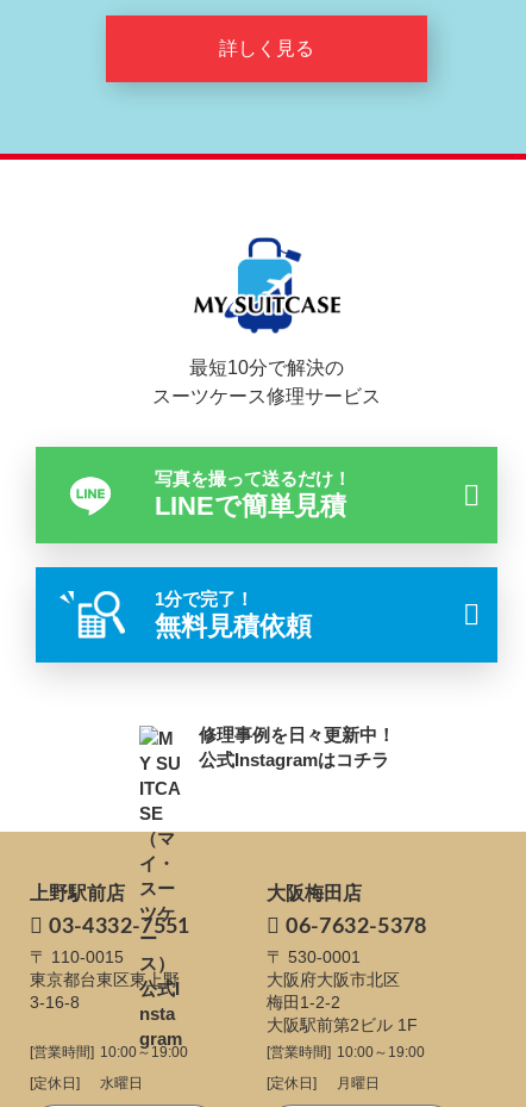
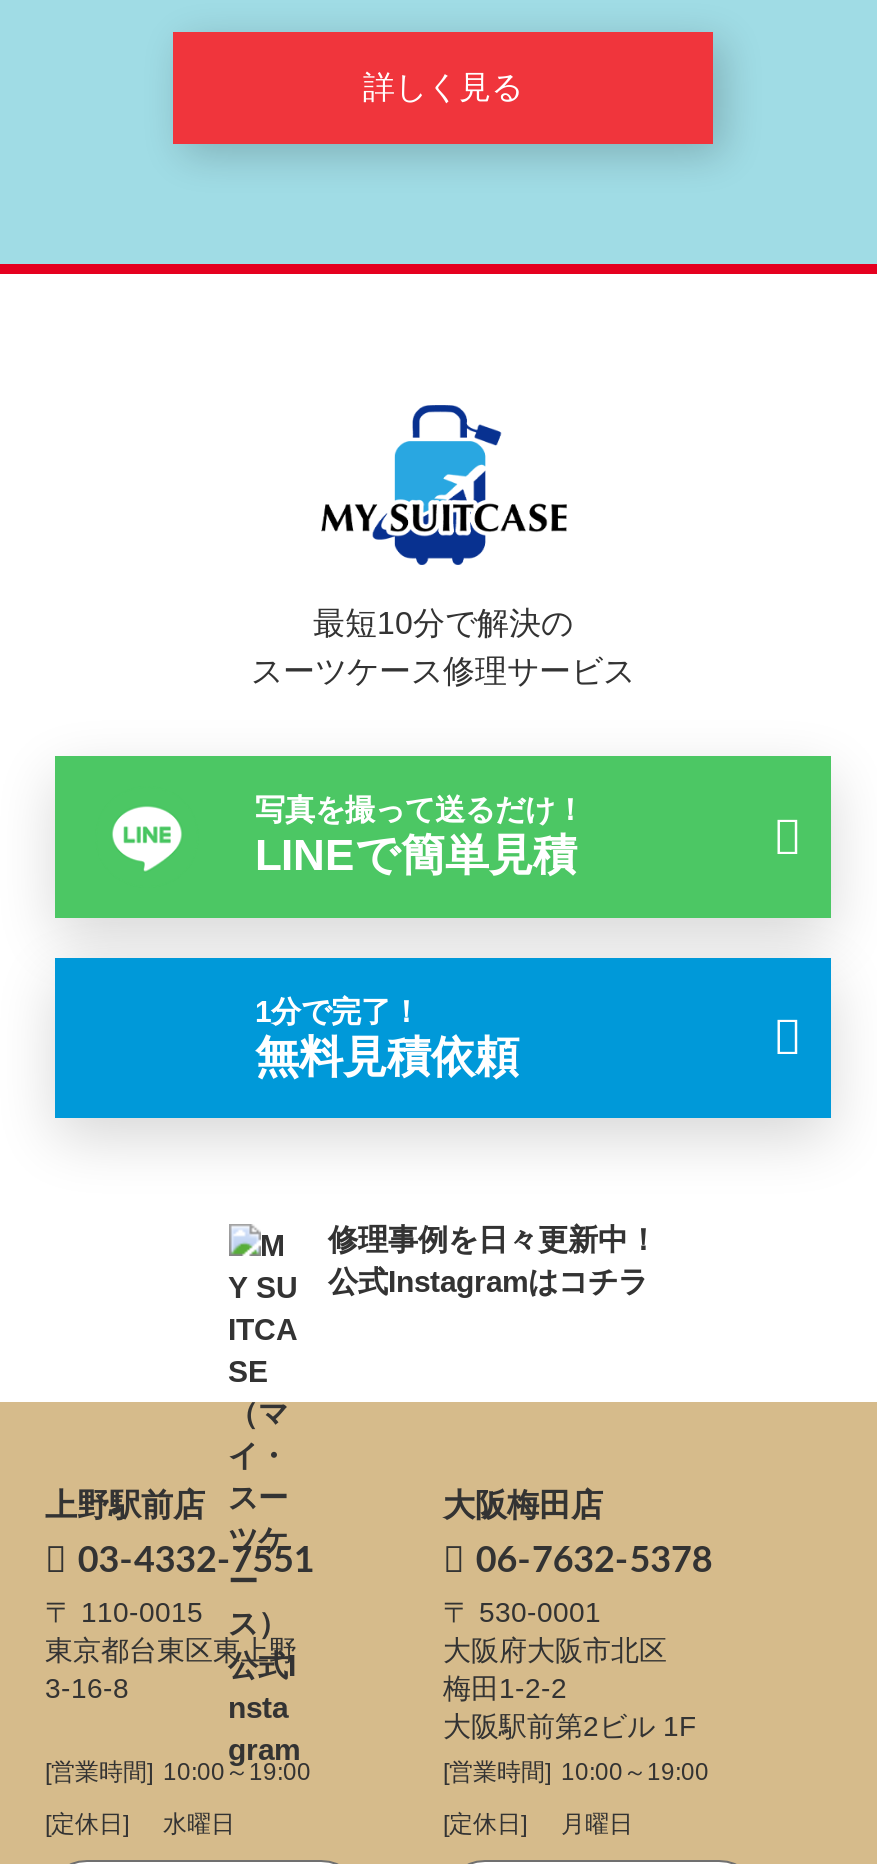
- [image]
